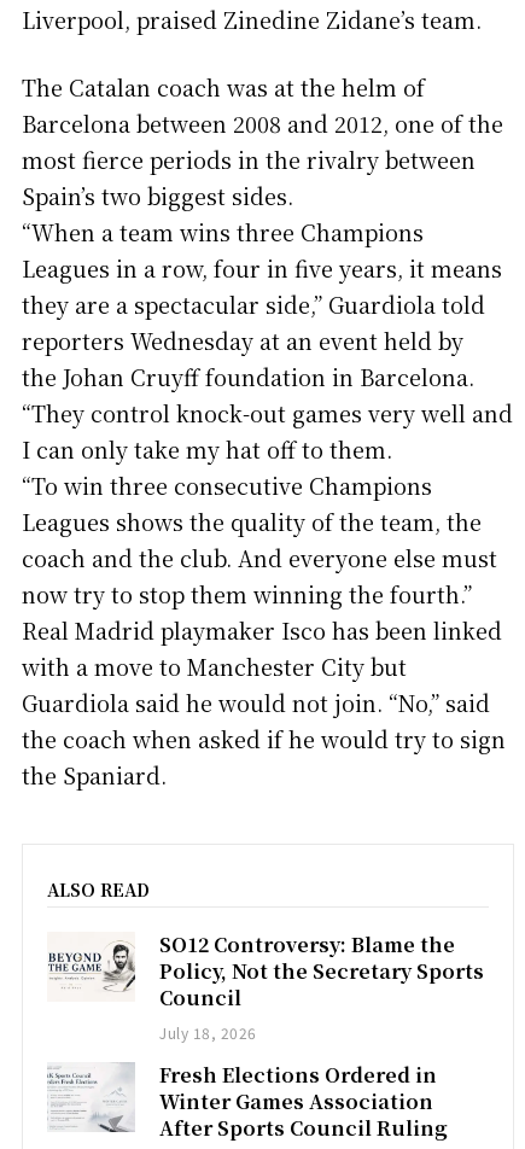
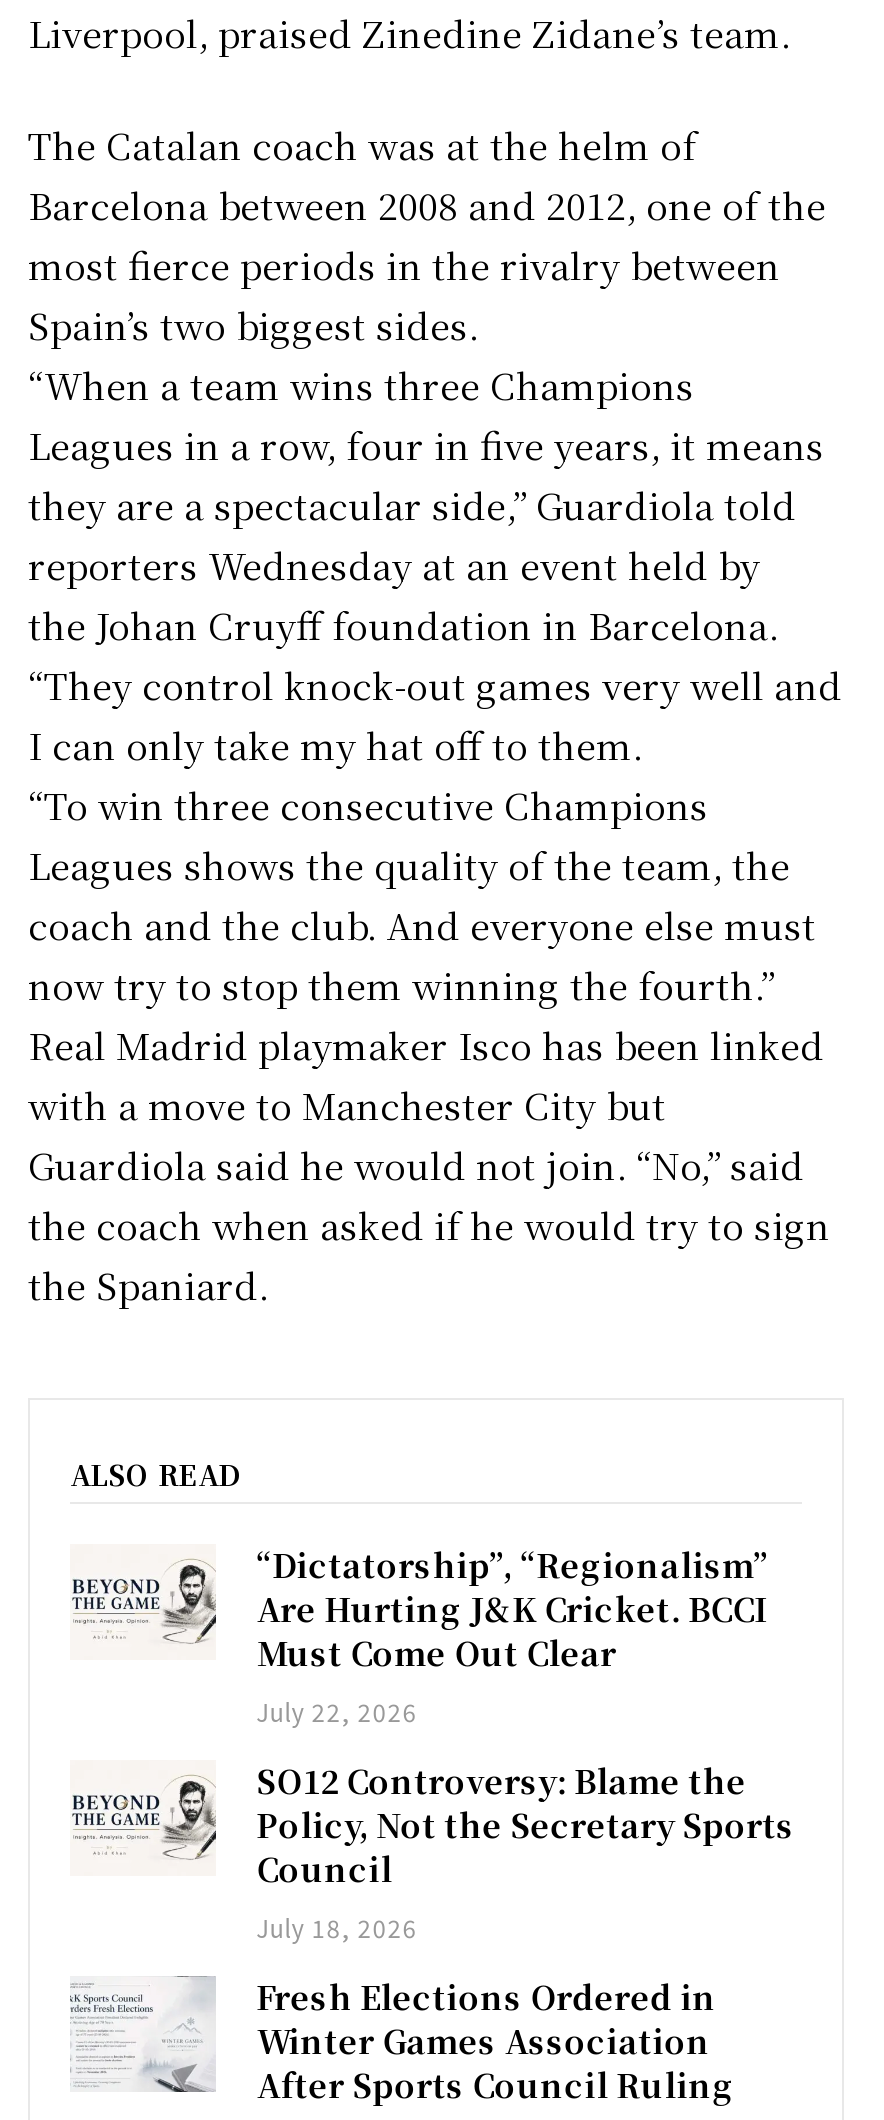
+ “Dictatorship”, “Regionalism”
+ Are Hurting J&K Cricket. BCCI
+ Must Come Out Clear
+ July 22, 2026
